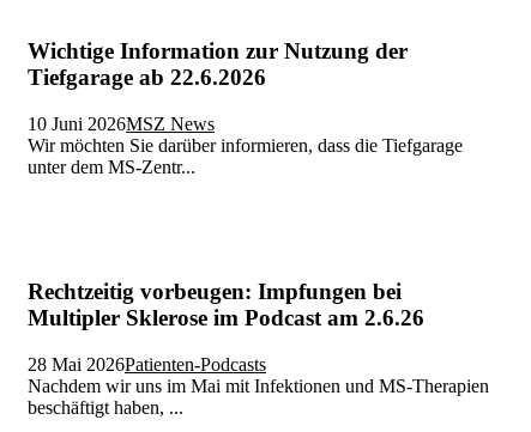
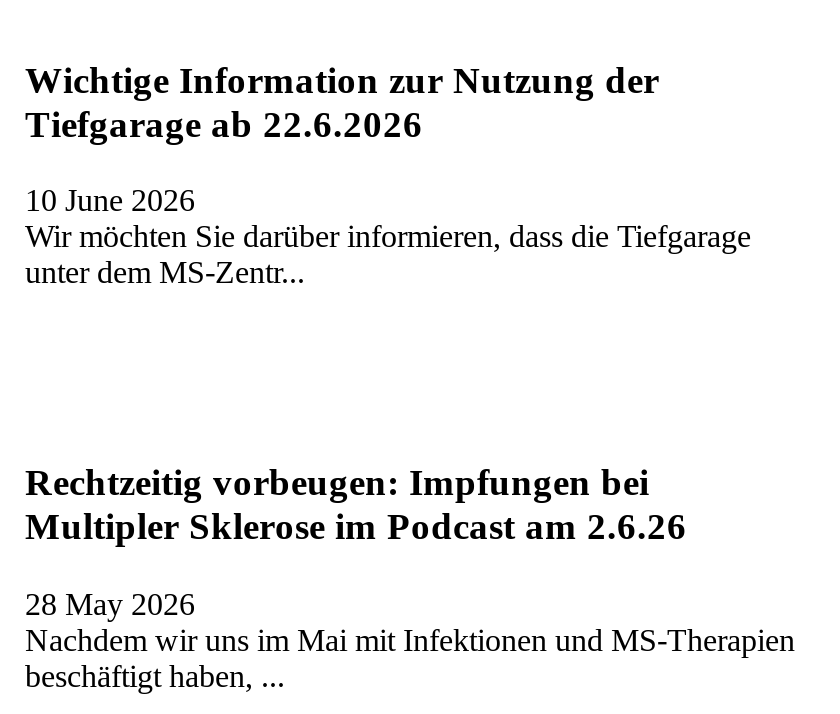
- 10 Juni 2026MSZ News
+ 10 June 2026

- 28 Mai 2026Patienten-Podcasts
+ 28 May 2026
